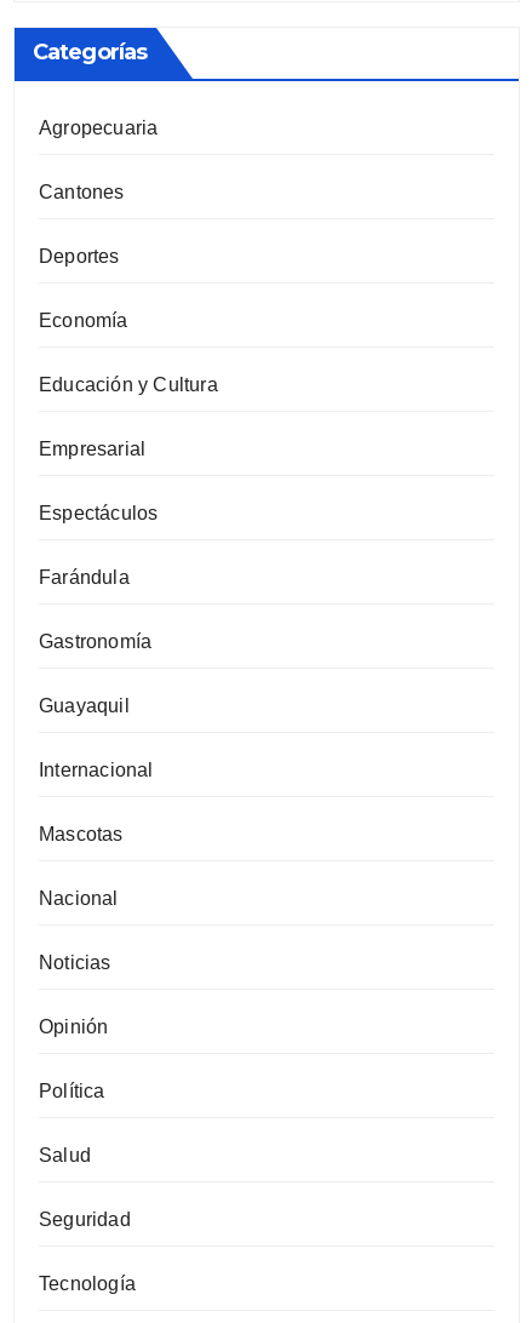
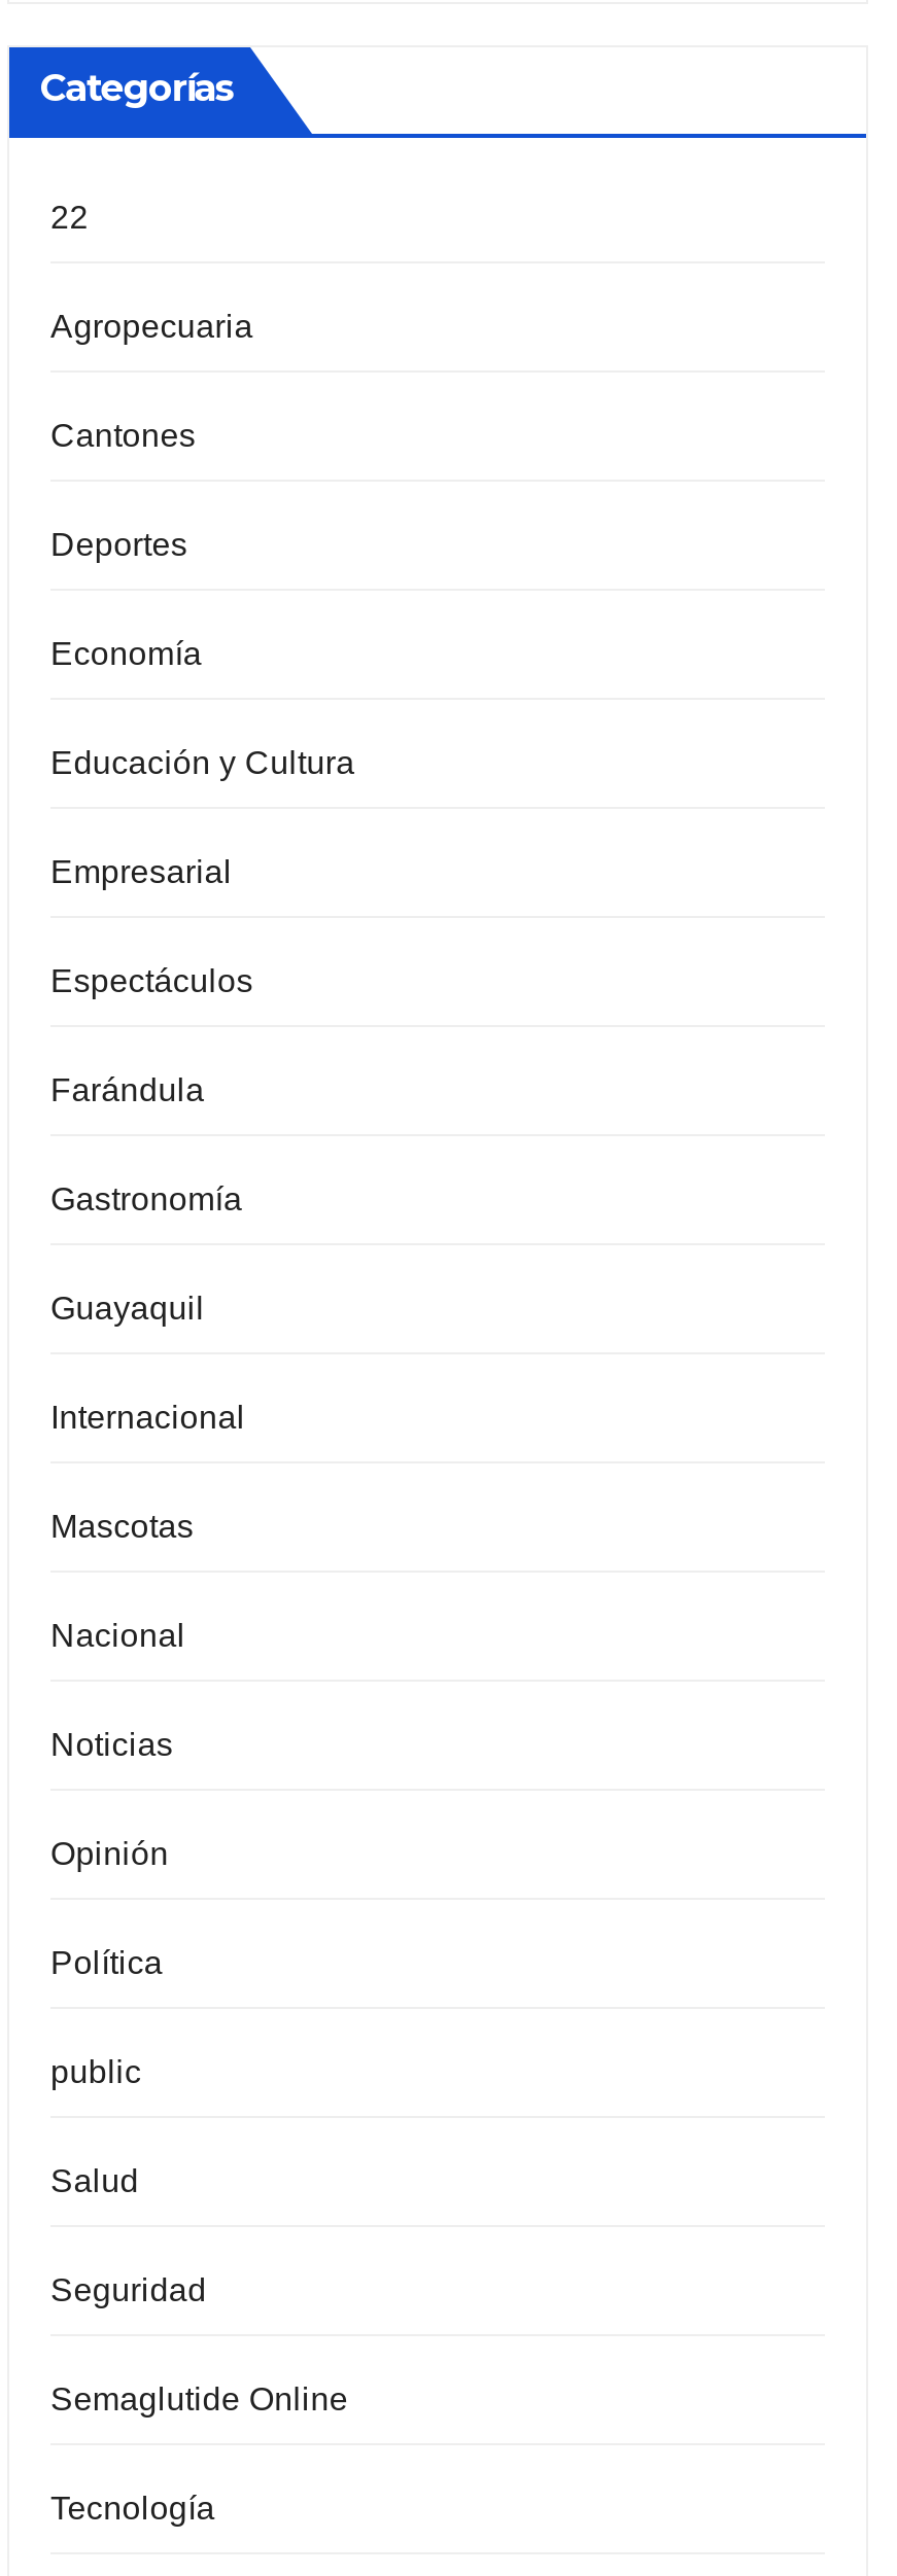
+ 22

+ public

+ Semaglutide Online
